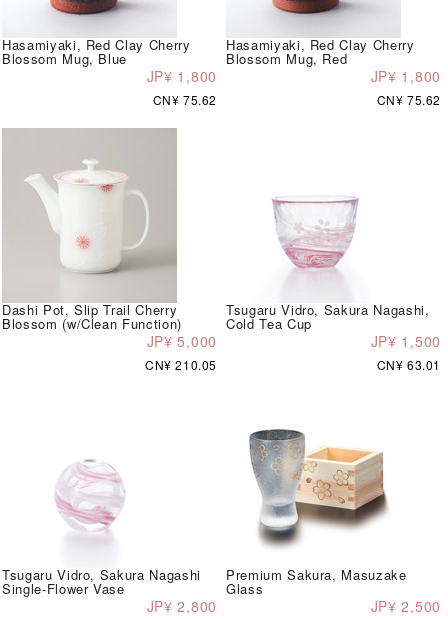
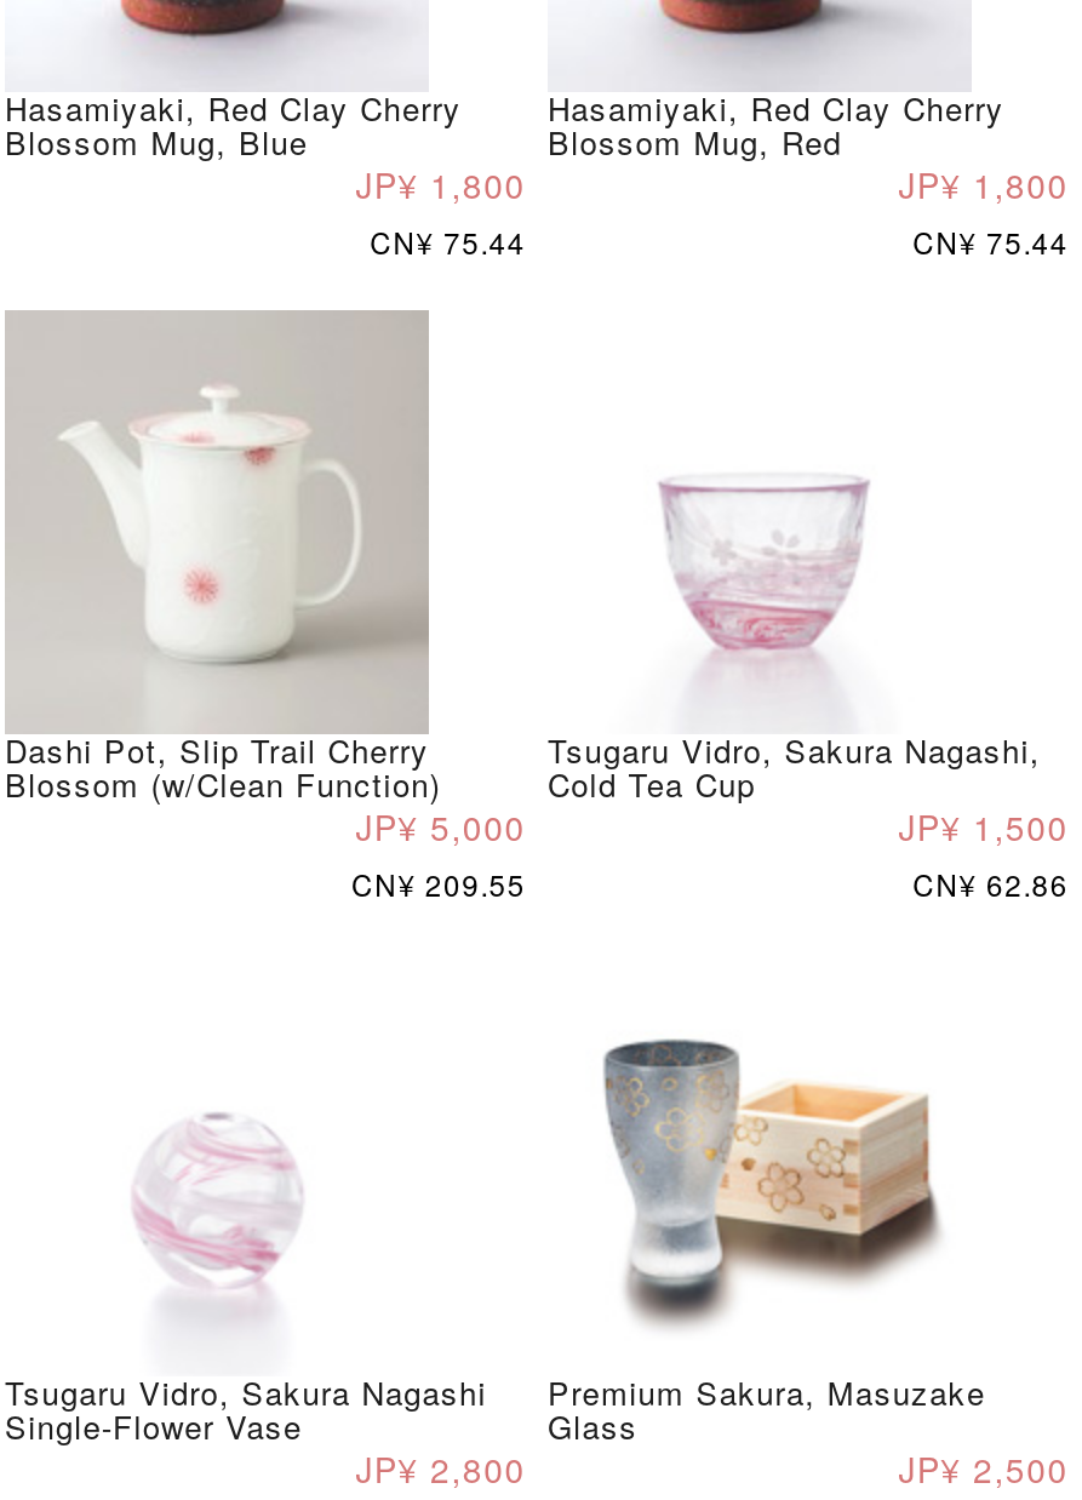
- CN¥ 75.62
+ CN¥ 75.44

- CN¥ 75.62
+ CN¥ 75.44

- CN¥ 210.05
+ CN¥ 209.55

- CN¥ 63.01
+ CN¥ 62.86
